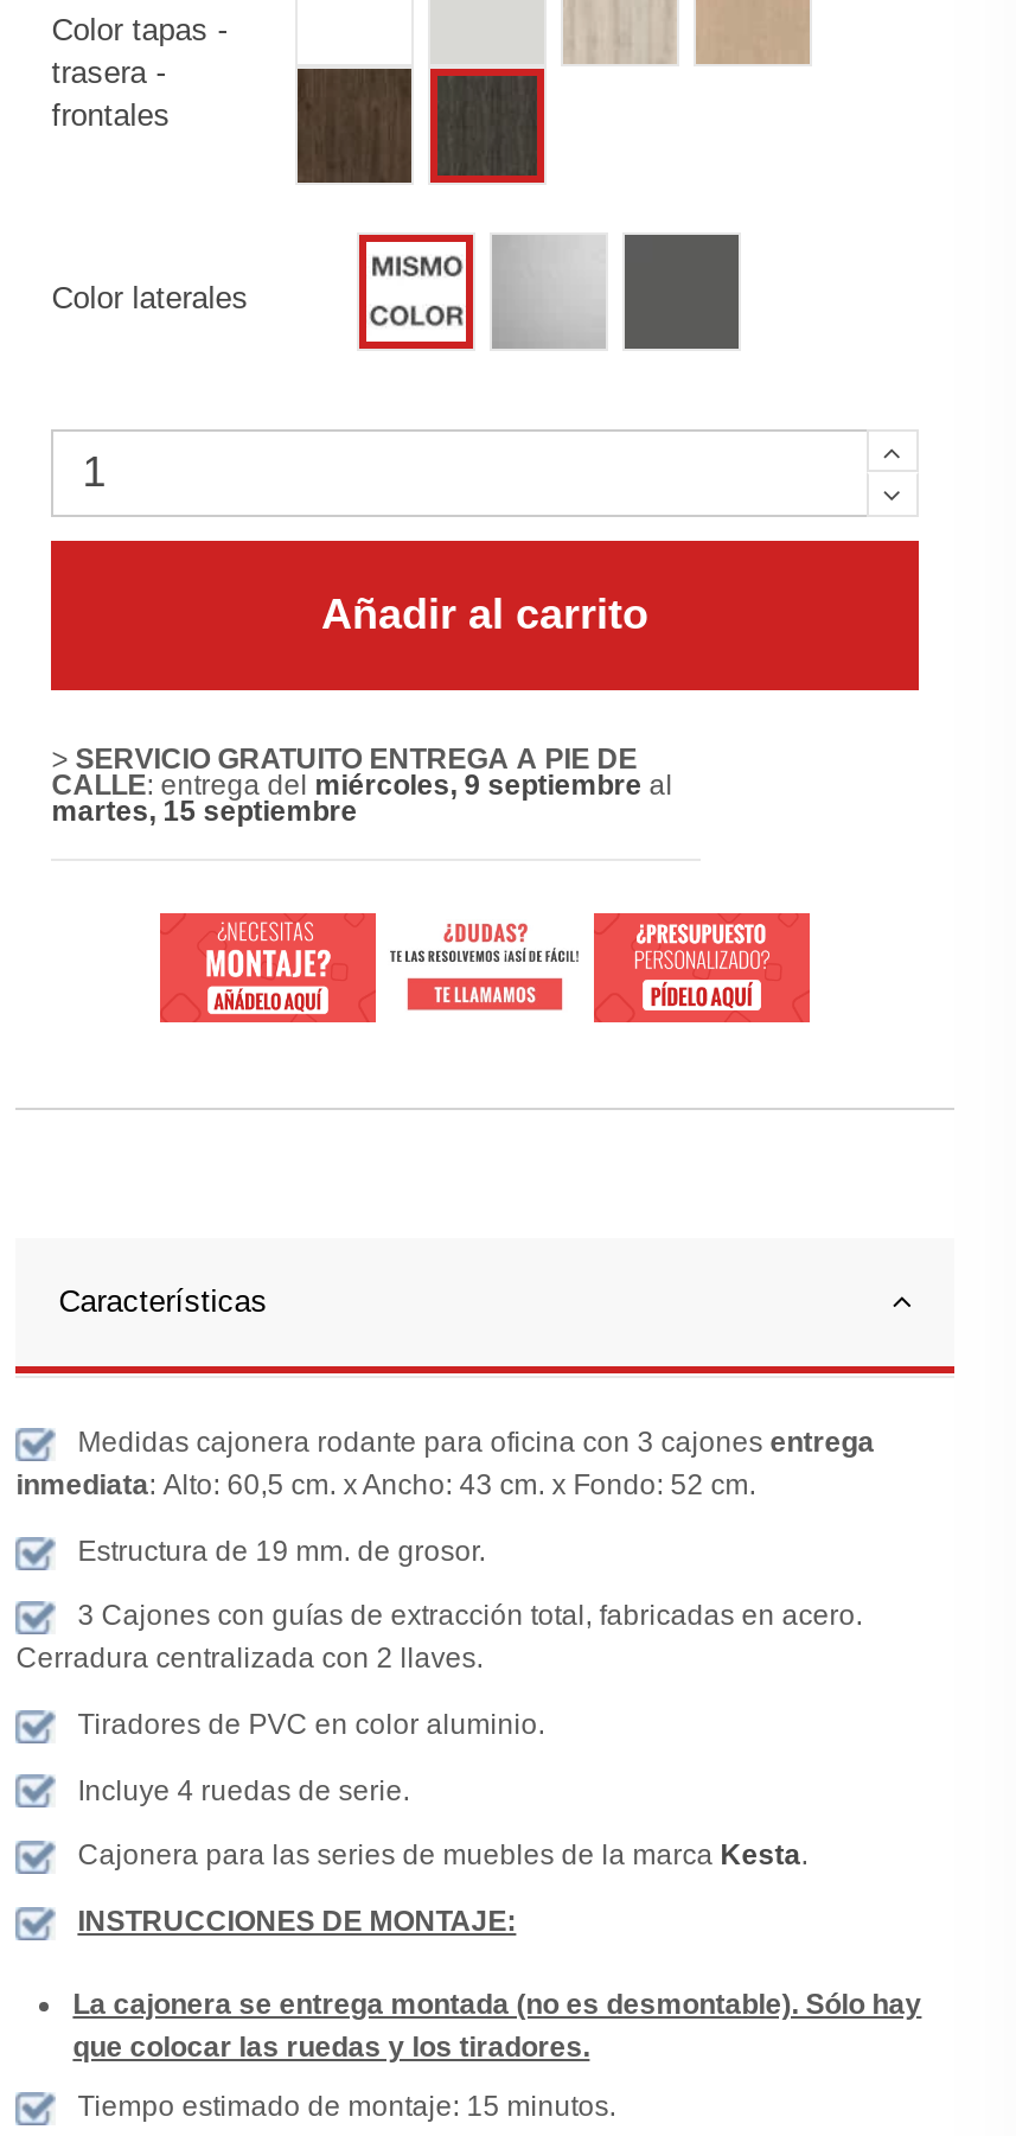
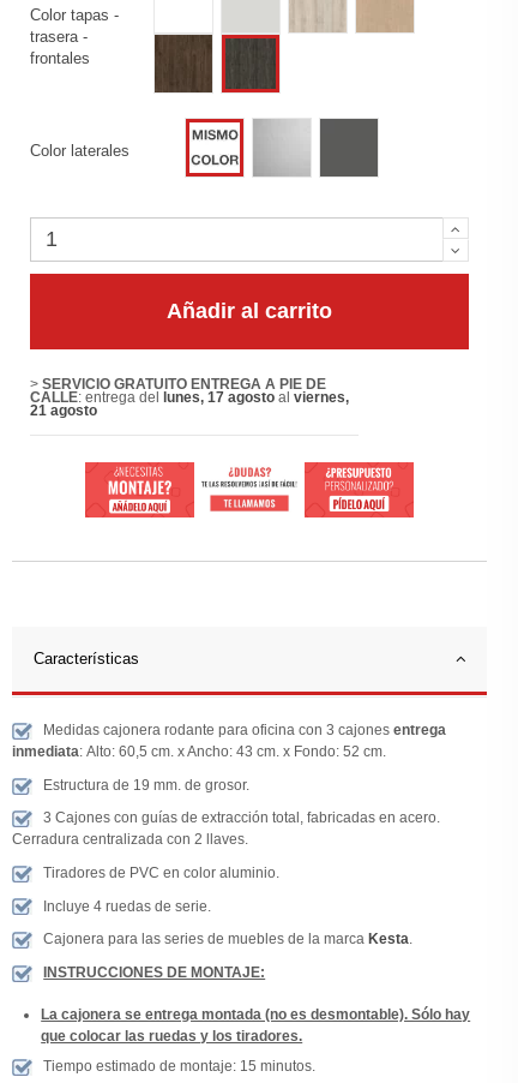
- CALLE: entrega delmiércoles, 9 septiembre al
- martes, 15 septiembre
+ CALLE: entrega dellunes, 17 agosto alviernes,
+ 21 agosto
